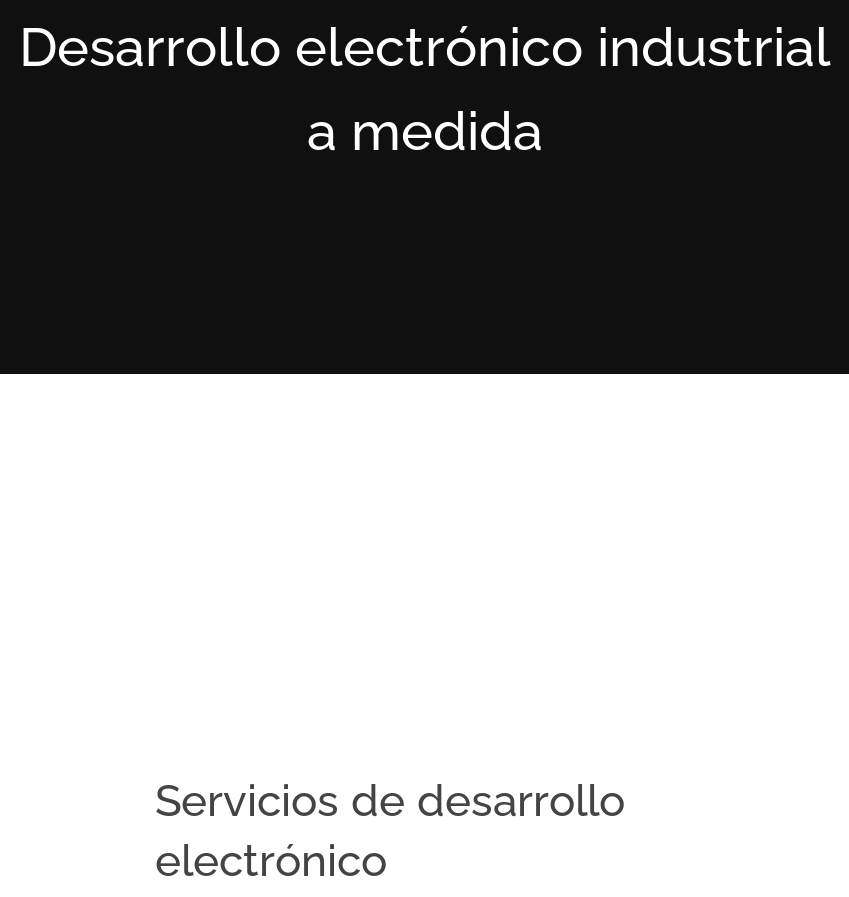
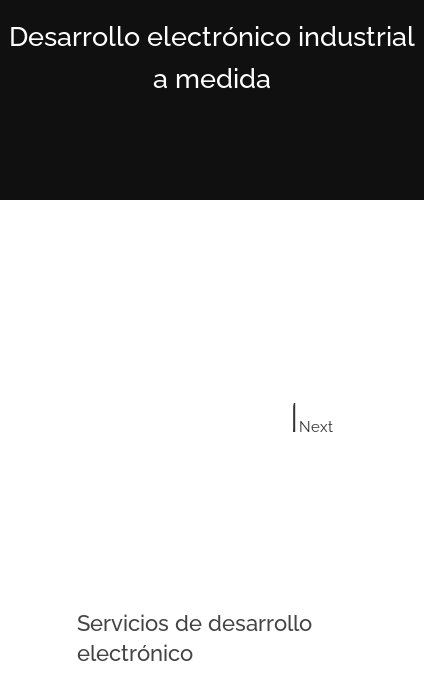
+ Next
